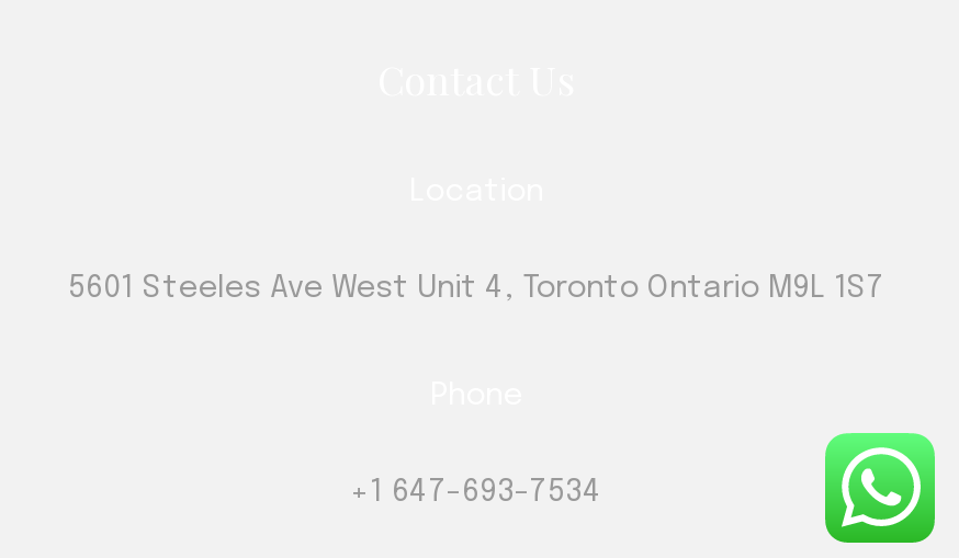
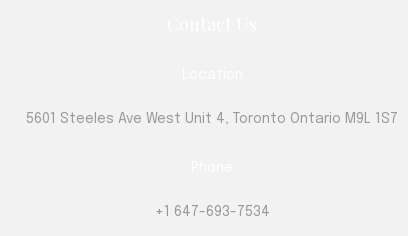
- [image]
